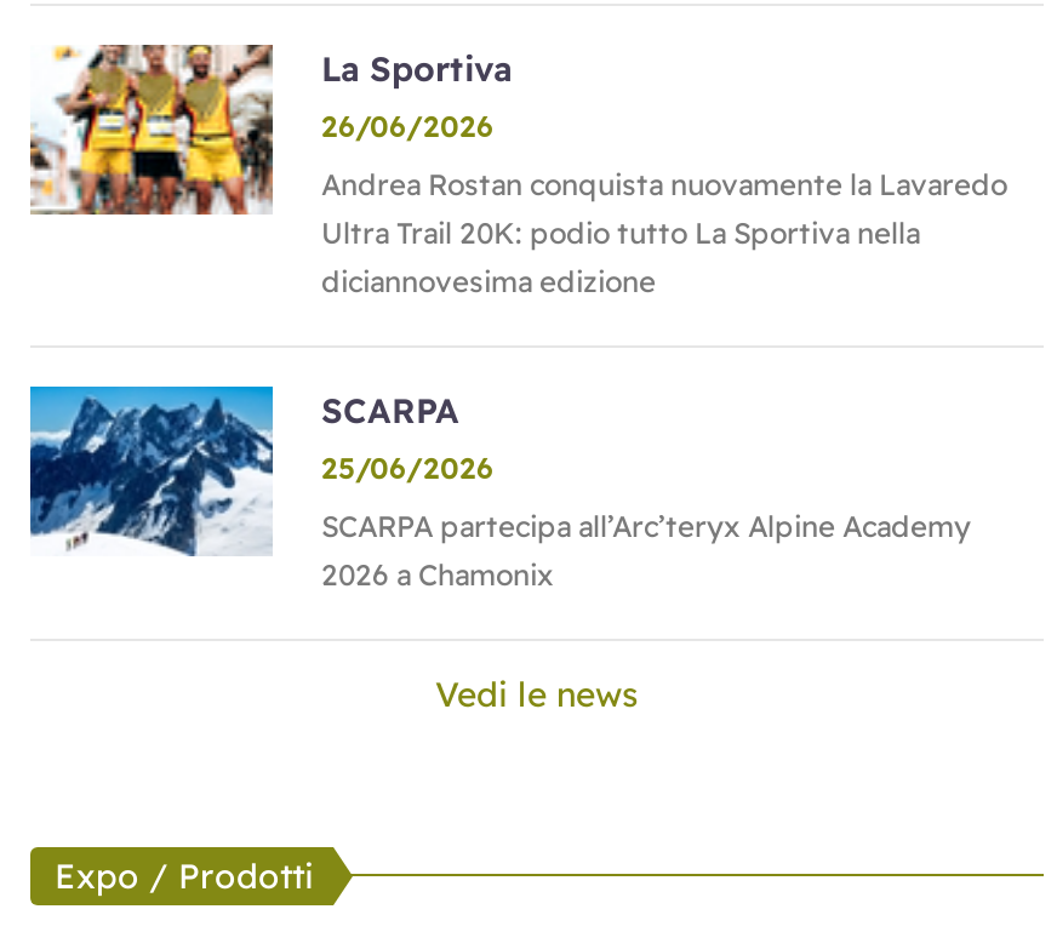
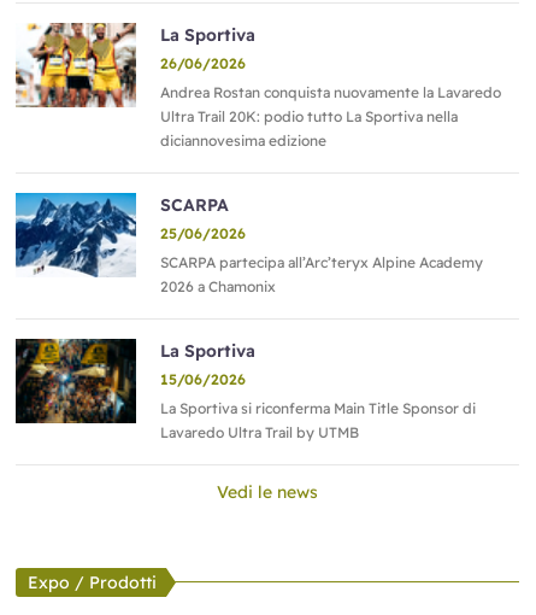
+ [image]
+ La Sportiva
+ 15/06/2026
+ La Sportiva si riconferma Main Title Sponsor di
+ Lavaredo Ultra Trail by UTMB
